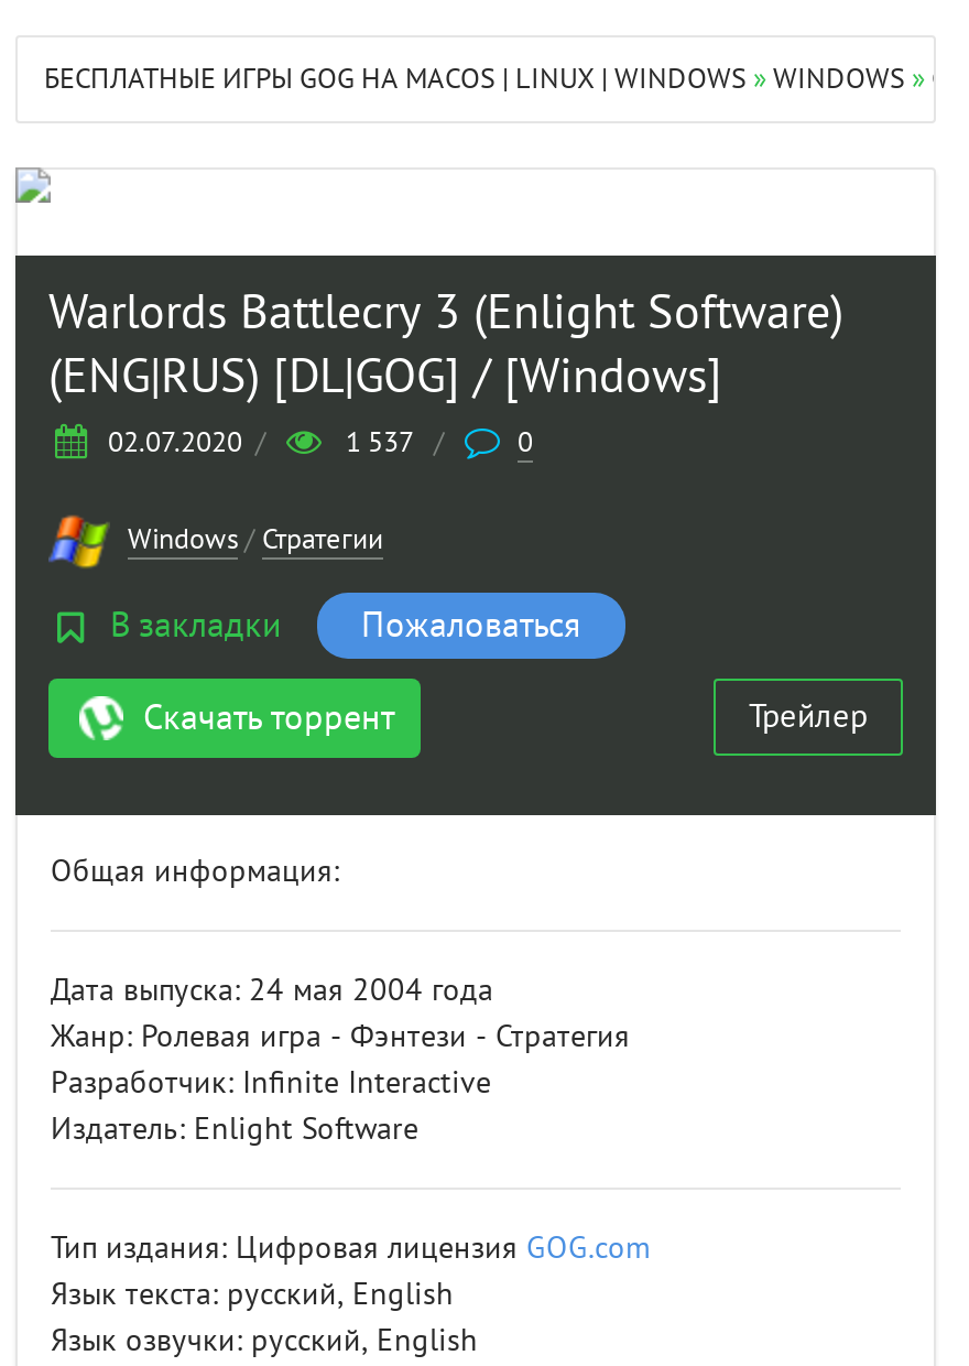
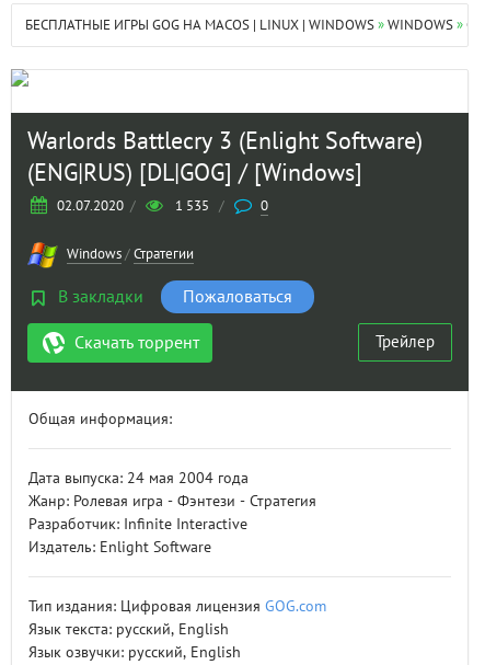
- 1 537 /
+ 1 535 /
